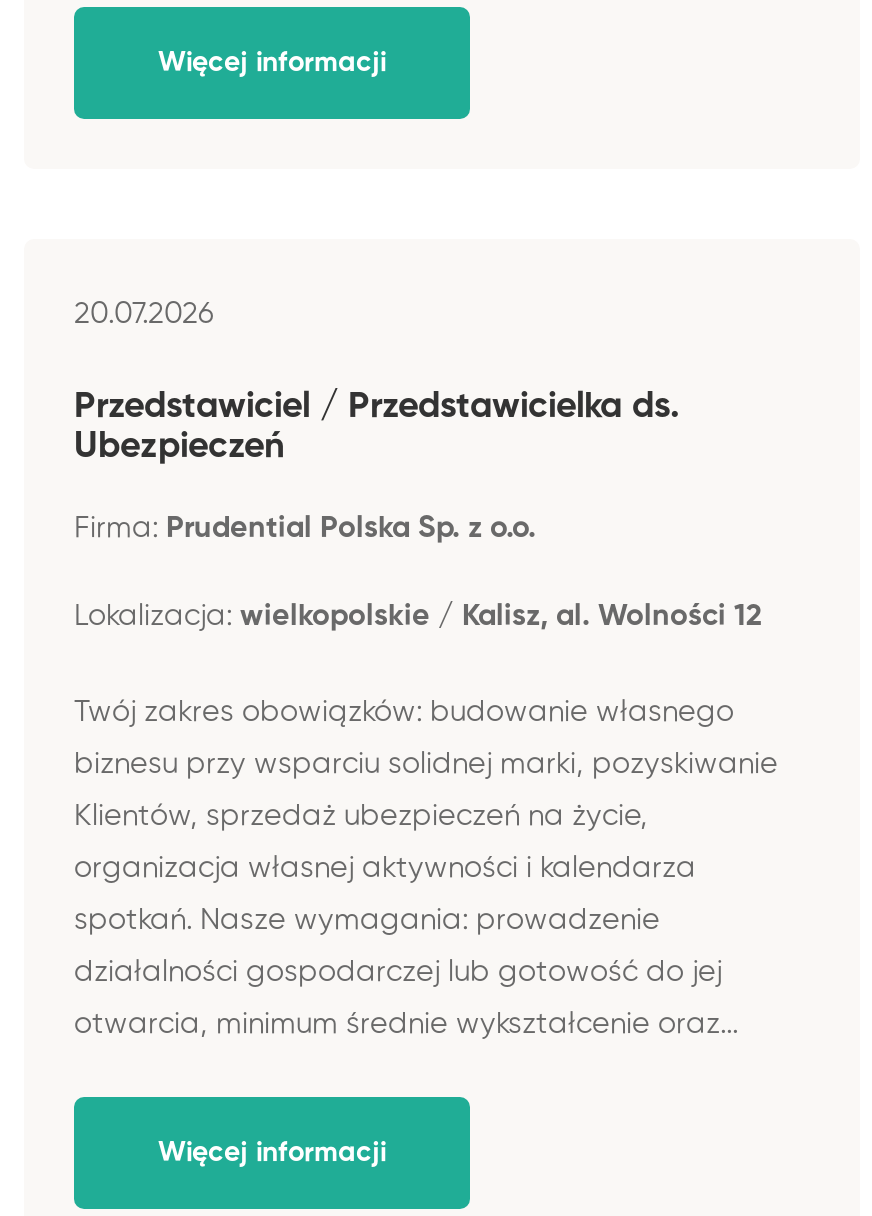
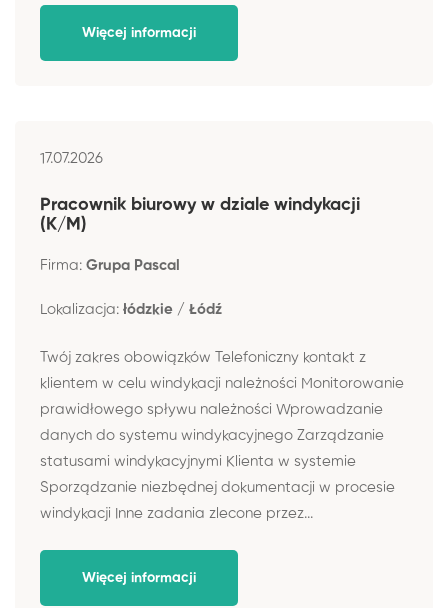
- 20.07.2026
+ 17.07.2026

- Przedstawiciel / Przedstawicielka ds.
- Ubezpieczeń
+ Pracownik biurowy w dziale windykacji
+ (K/M)

- Firma: Prudential Polska Sp. z o.o.
+ Firma: Grupa Pascal

- Lokalizacja: wielkopolskie / Kalisz, al. Wolności 12
+ Lokalizacja: łódzkie / Łódź

- Twój zakres obowiązków: budowanie własnego
+ Twój zakres obowiązków Telefoniczny kontakt z

- biznesu przy wsparciu solidnej marki, pozyskiwanie
+ klientem w celu windykacji należności Monitorowanie

- Klientów, sprzedaż ubezpieczeń na życie,
+ prawidłowego spływu należności Wprowadzanie

- organizacja własnej aktywności i kalendarza
+ danych do systemu windykacyjnego Zarządzanie

- spotkań. Nasze wymagania: prowadzenie
+ statusami windykacyjnymi Klienta w systemie

- działalności gospodarczej lub gotowość do jej
+ Sporządzanie niezbędnej dokumentacji w procesie

- otwarcia, minimum średnie wykształcenie oraz...
+ windykacji Inne zadania zlecone przez...
